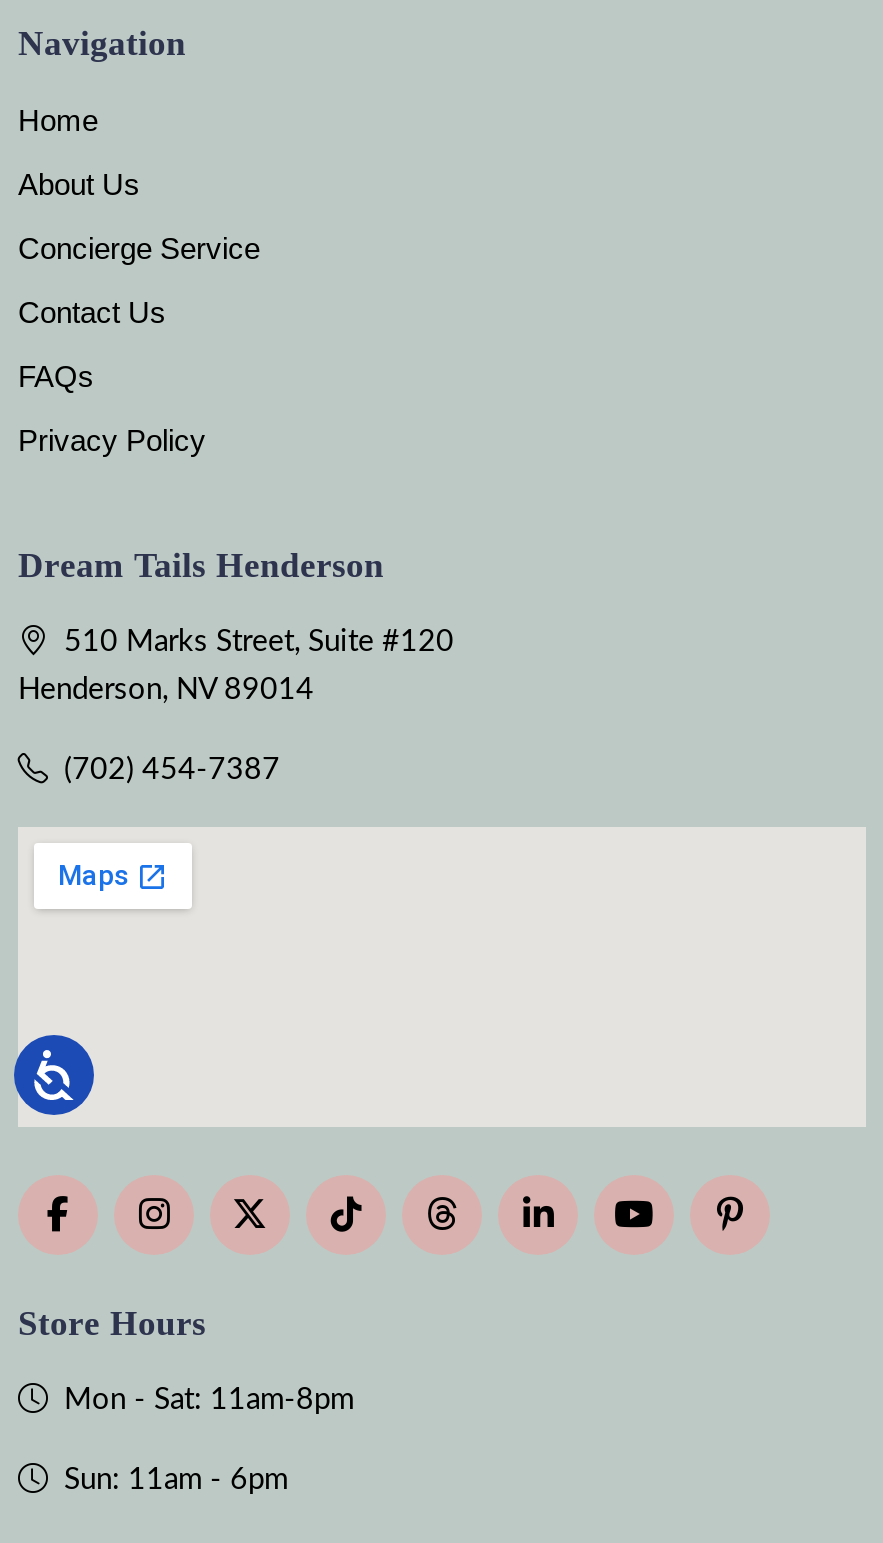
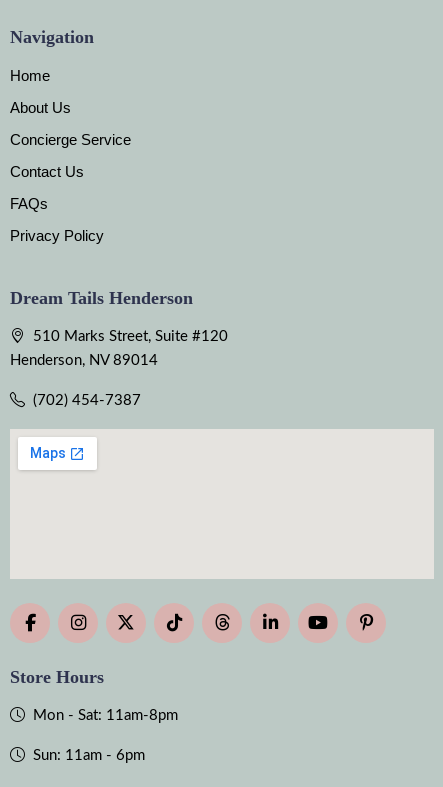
- [image]
